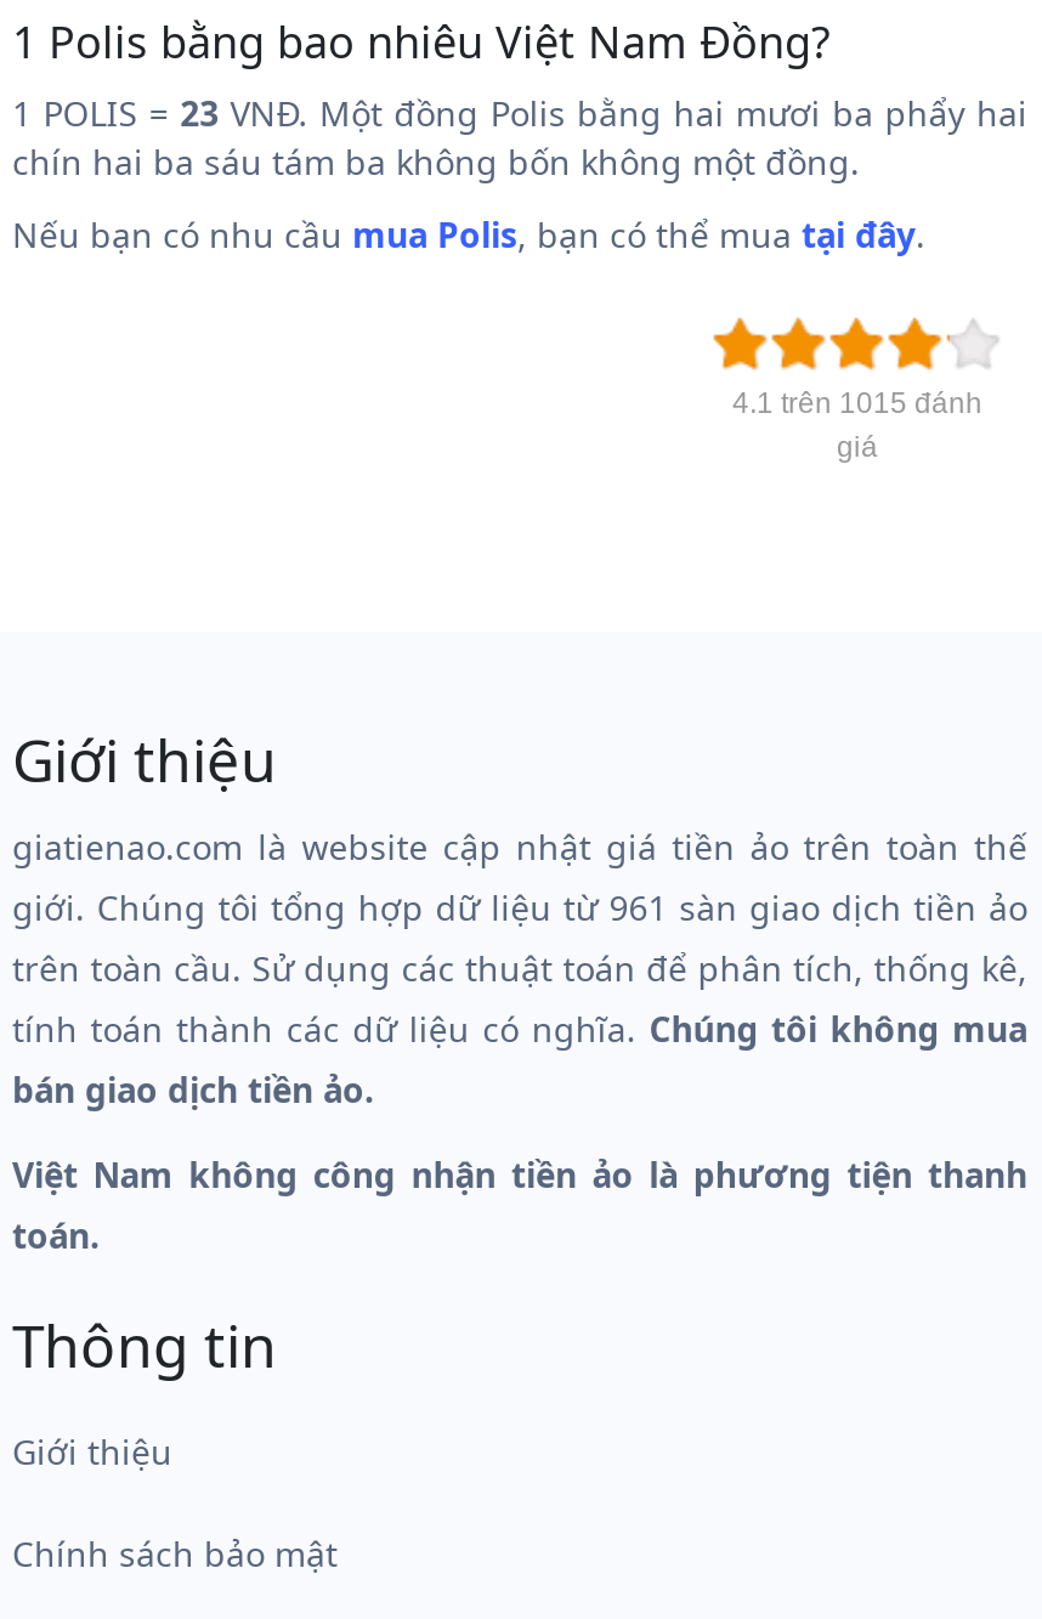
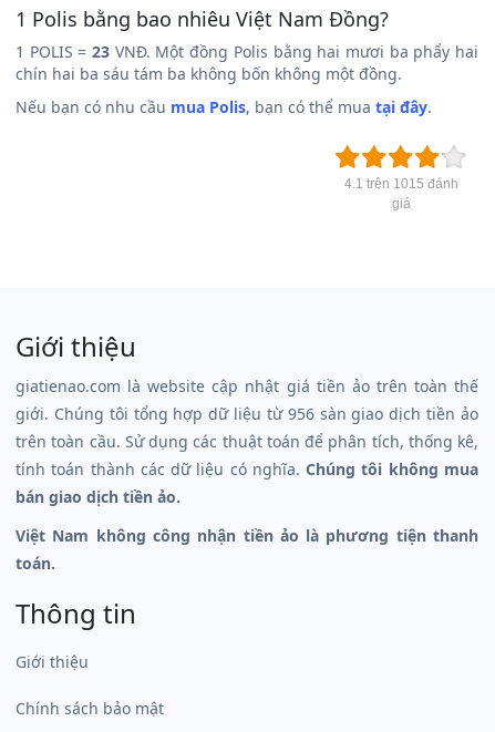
- giới. Chúng tôi tổng hợp dữ liệu từ 961 sàn giao dịch tiền ảo
+ giới. Chúng tôi tổng hợp dữ liệu từ 956 sàn giao dịch tiền ảo
